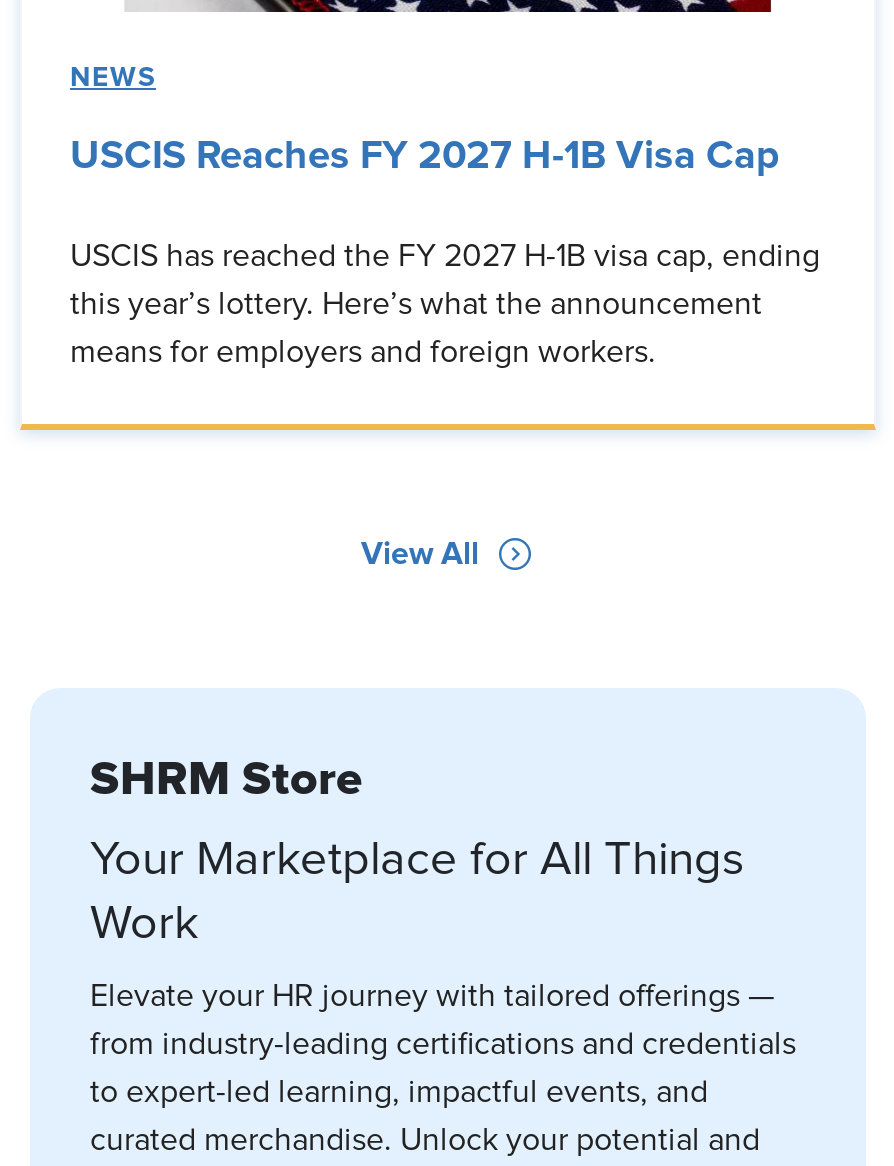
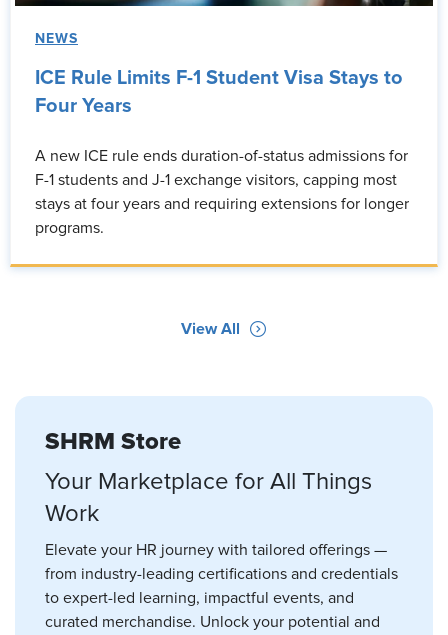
- USCIS Reaches FY 2027 H-1B Visa Cap
- USCIS has reached the FY 2027 H-1B visa cap, ending
- this year’s lottery. Here’s what the announcement
- means for employers and foreign workers.
+ ICE Rule Limits F-1 Student Visa Stays to
+ Four Years
+ A new ICE rule ends duration-of-status admissions for
+ F-1 students and J-1 exchange visitors, capping most
+ stays at four years and requiring extensions for longer
+ programs.
